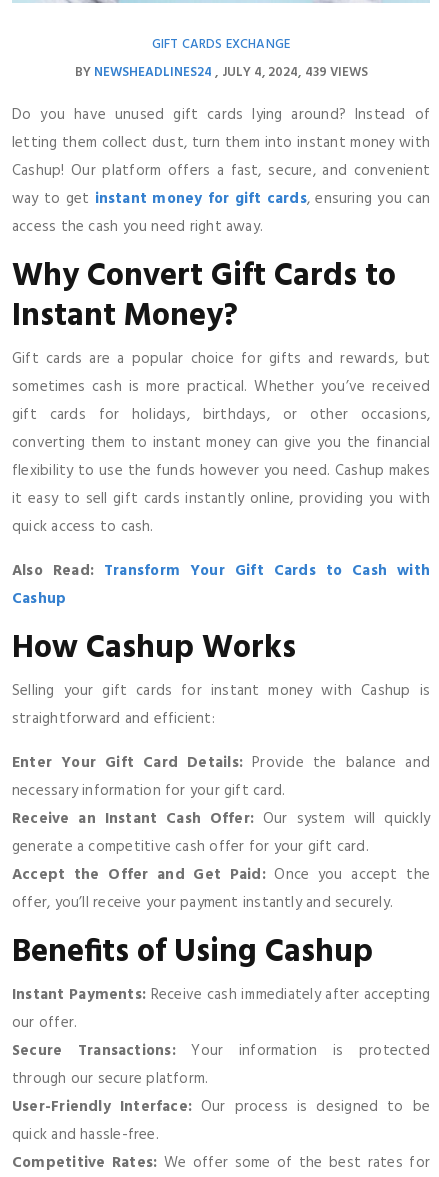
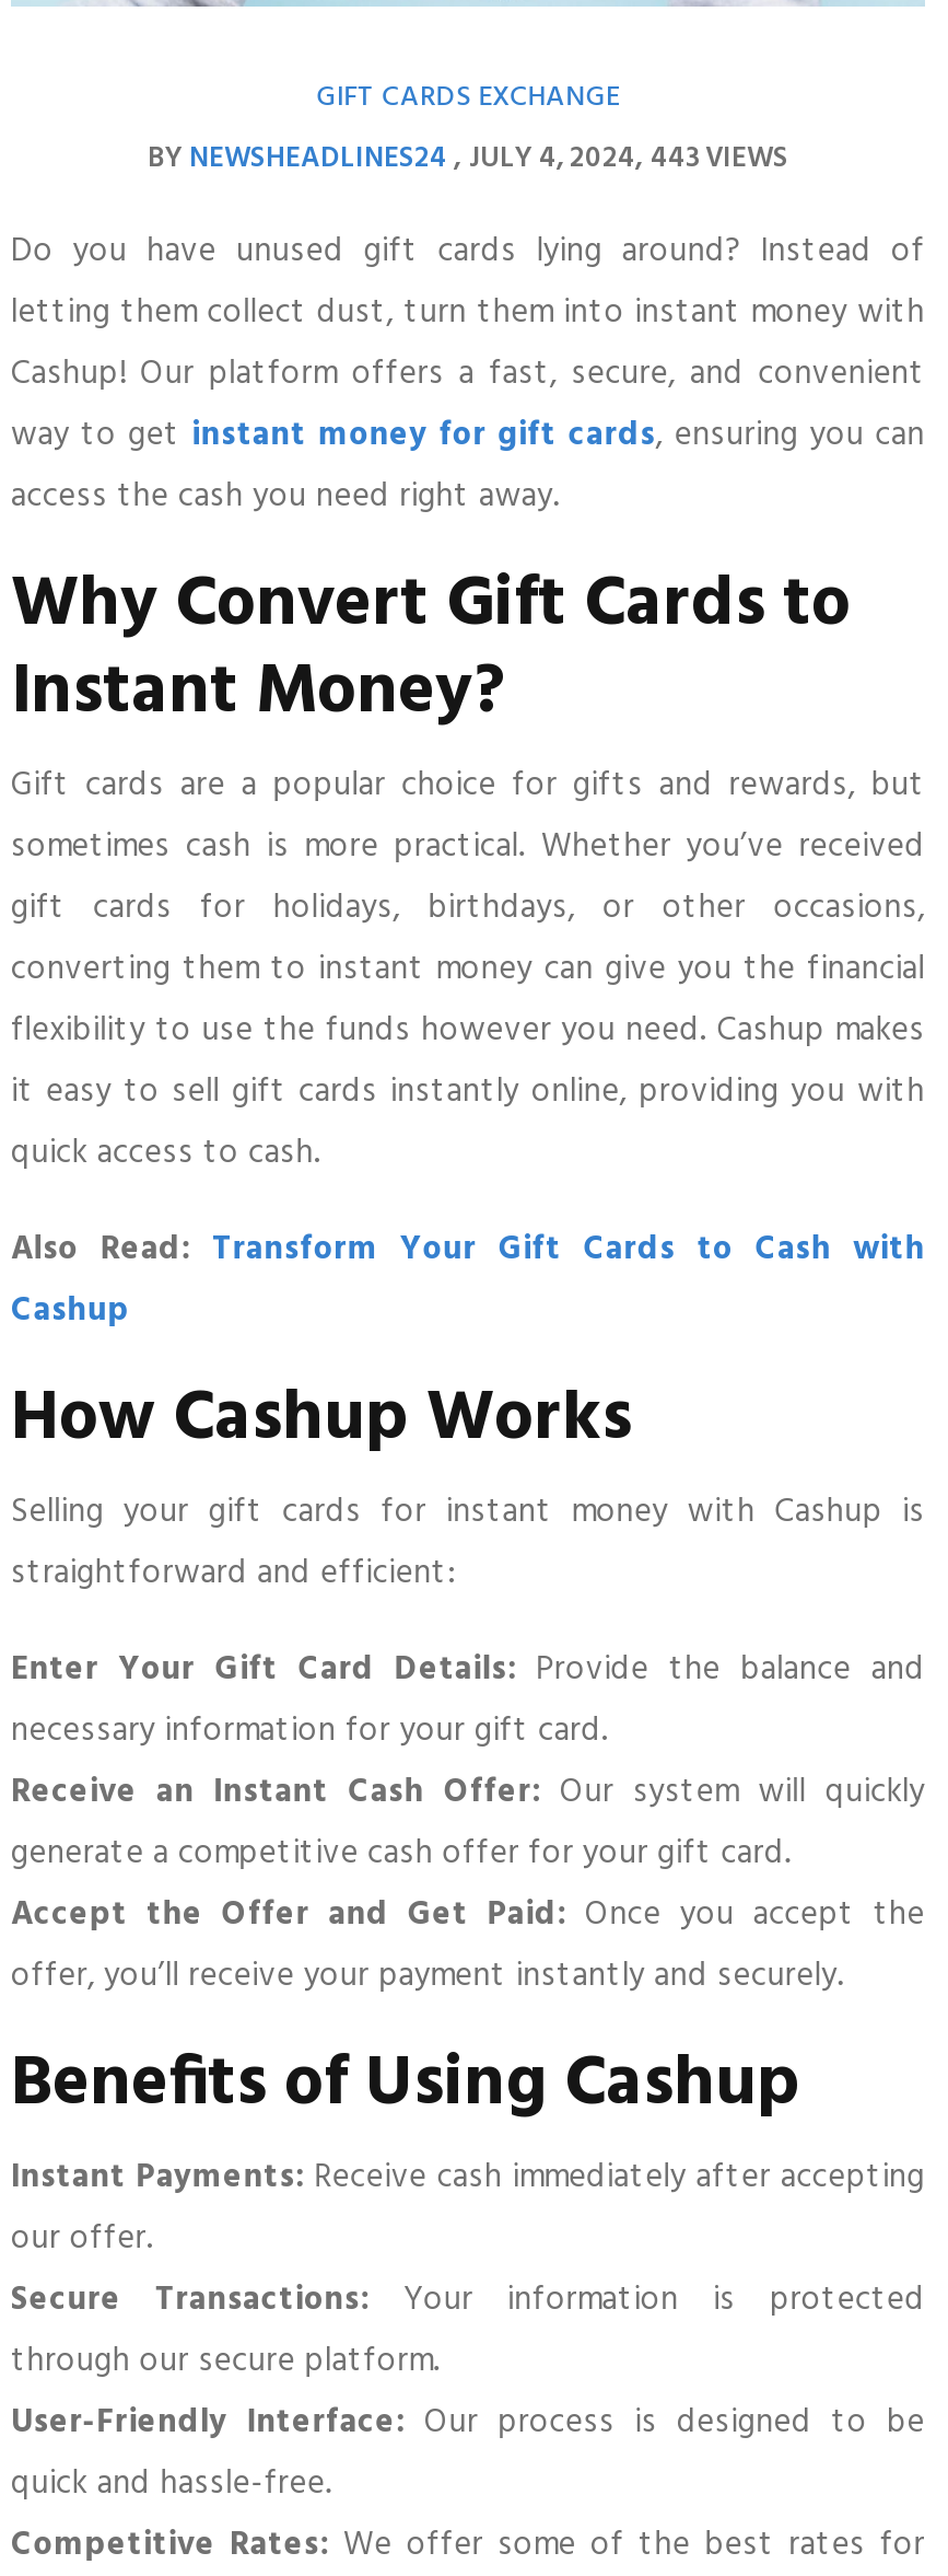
- BY NEWSHEADLINES24 JULY 4, 2024 439 VIEWS
+ BY NEWSHEADLINES24 JULY 4, 2024 443 VIEWS
